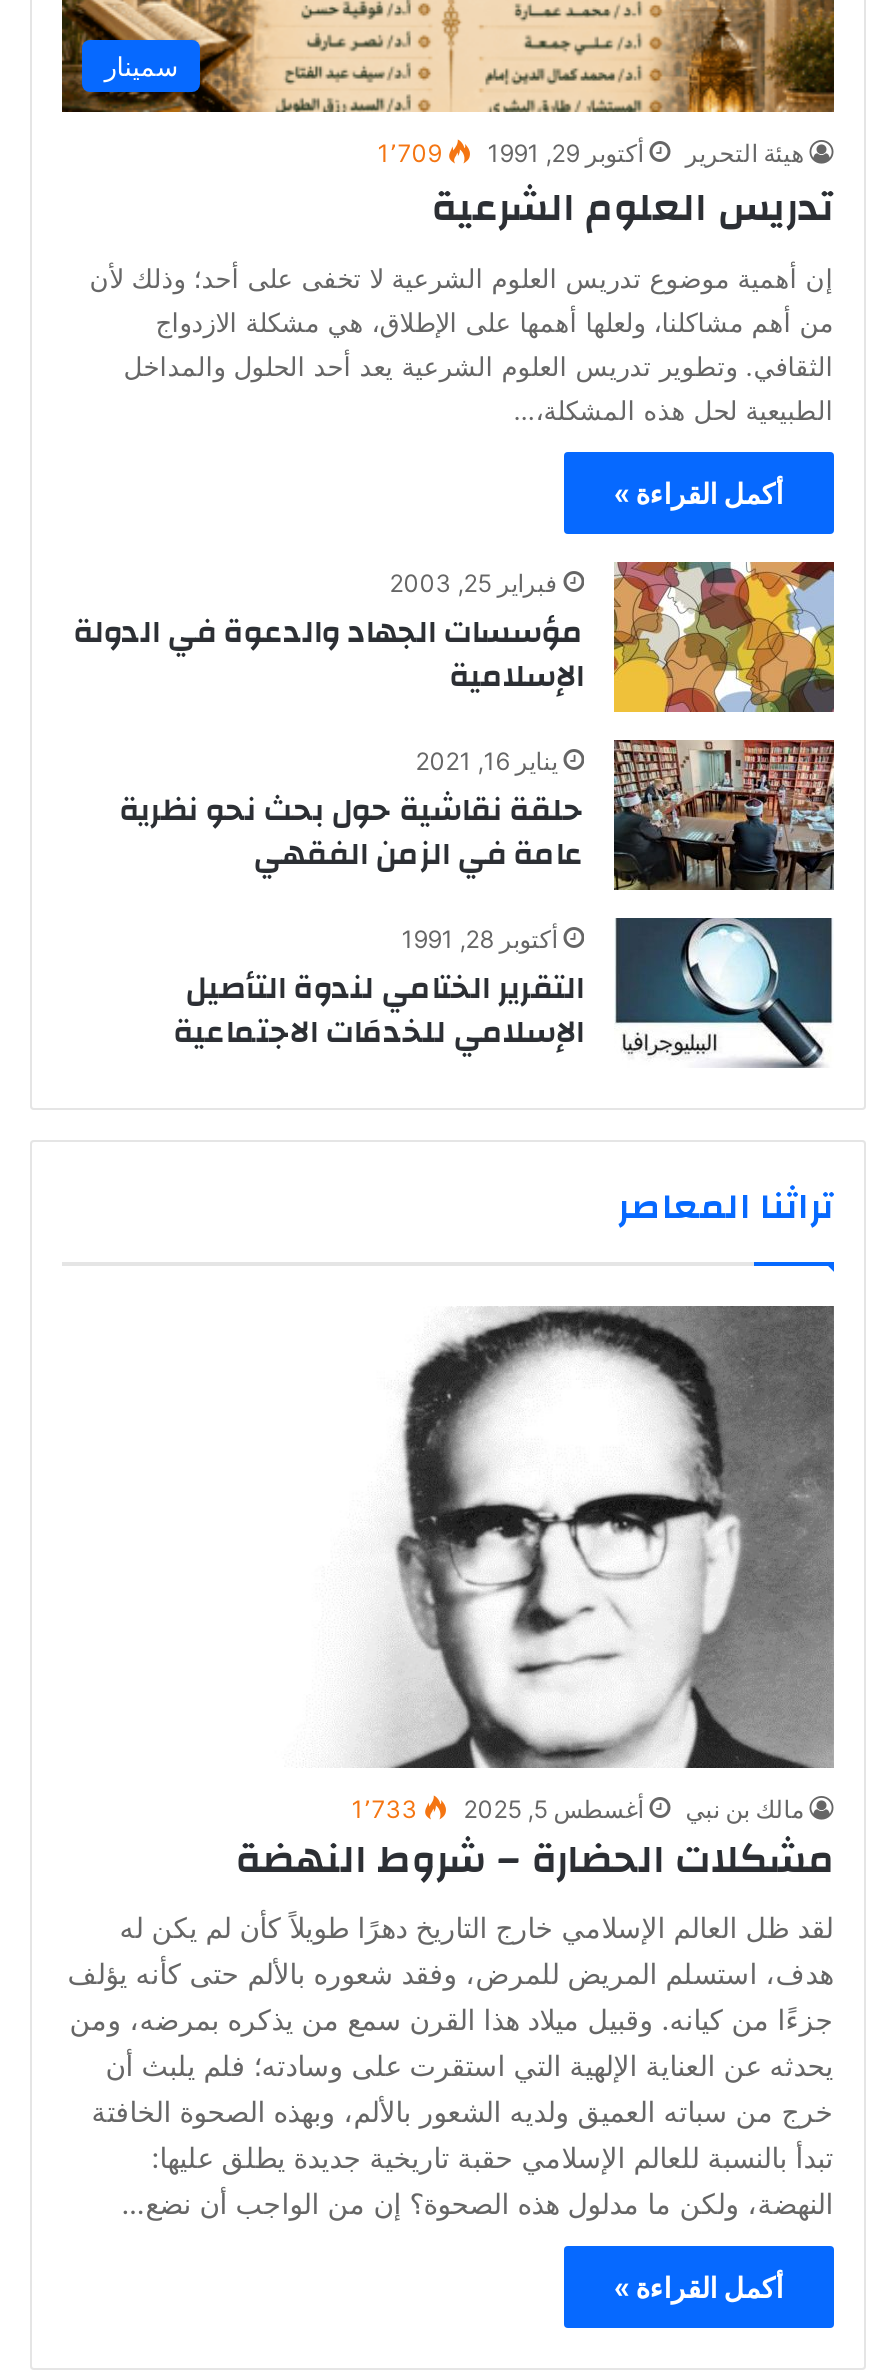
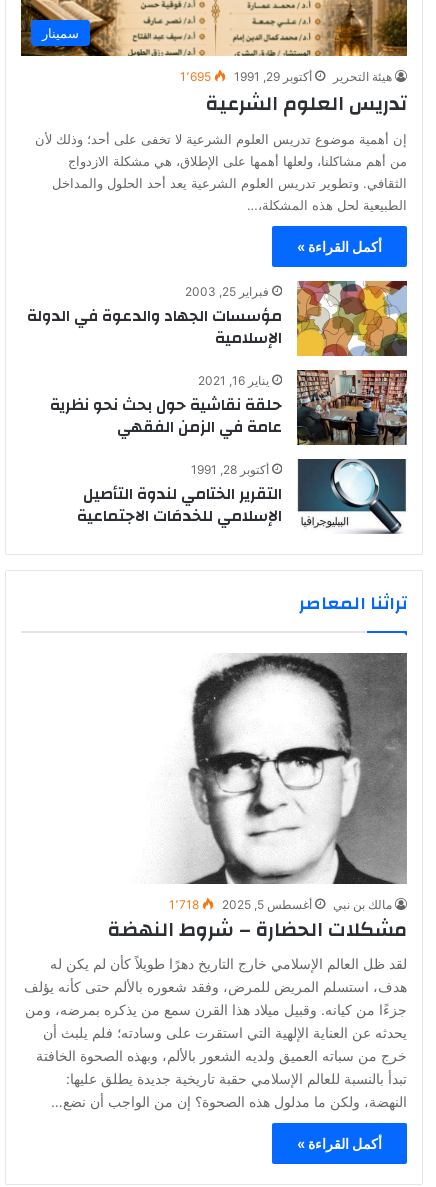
- 1٬709
+ 1٬695

- 1٬733
+ 1٬718
